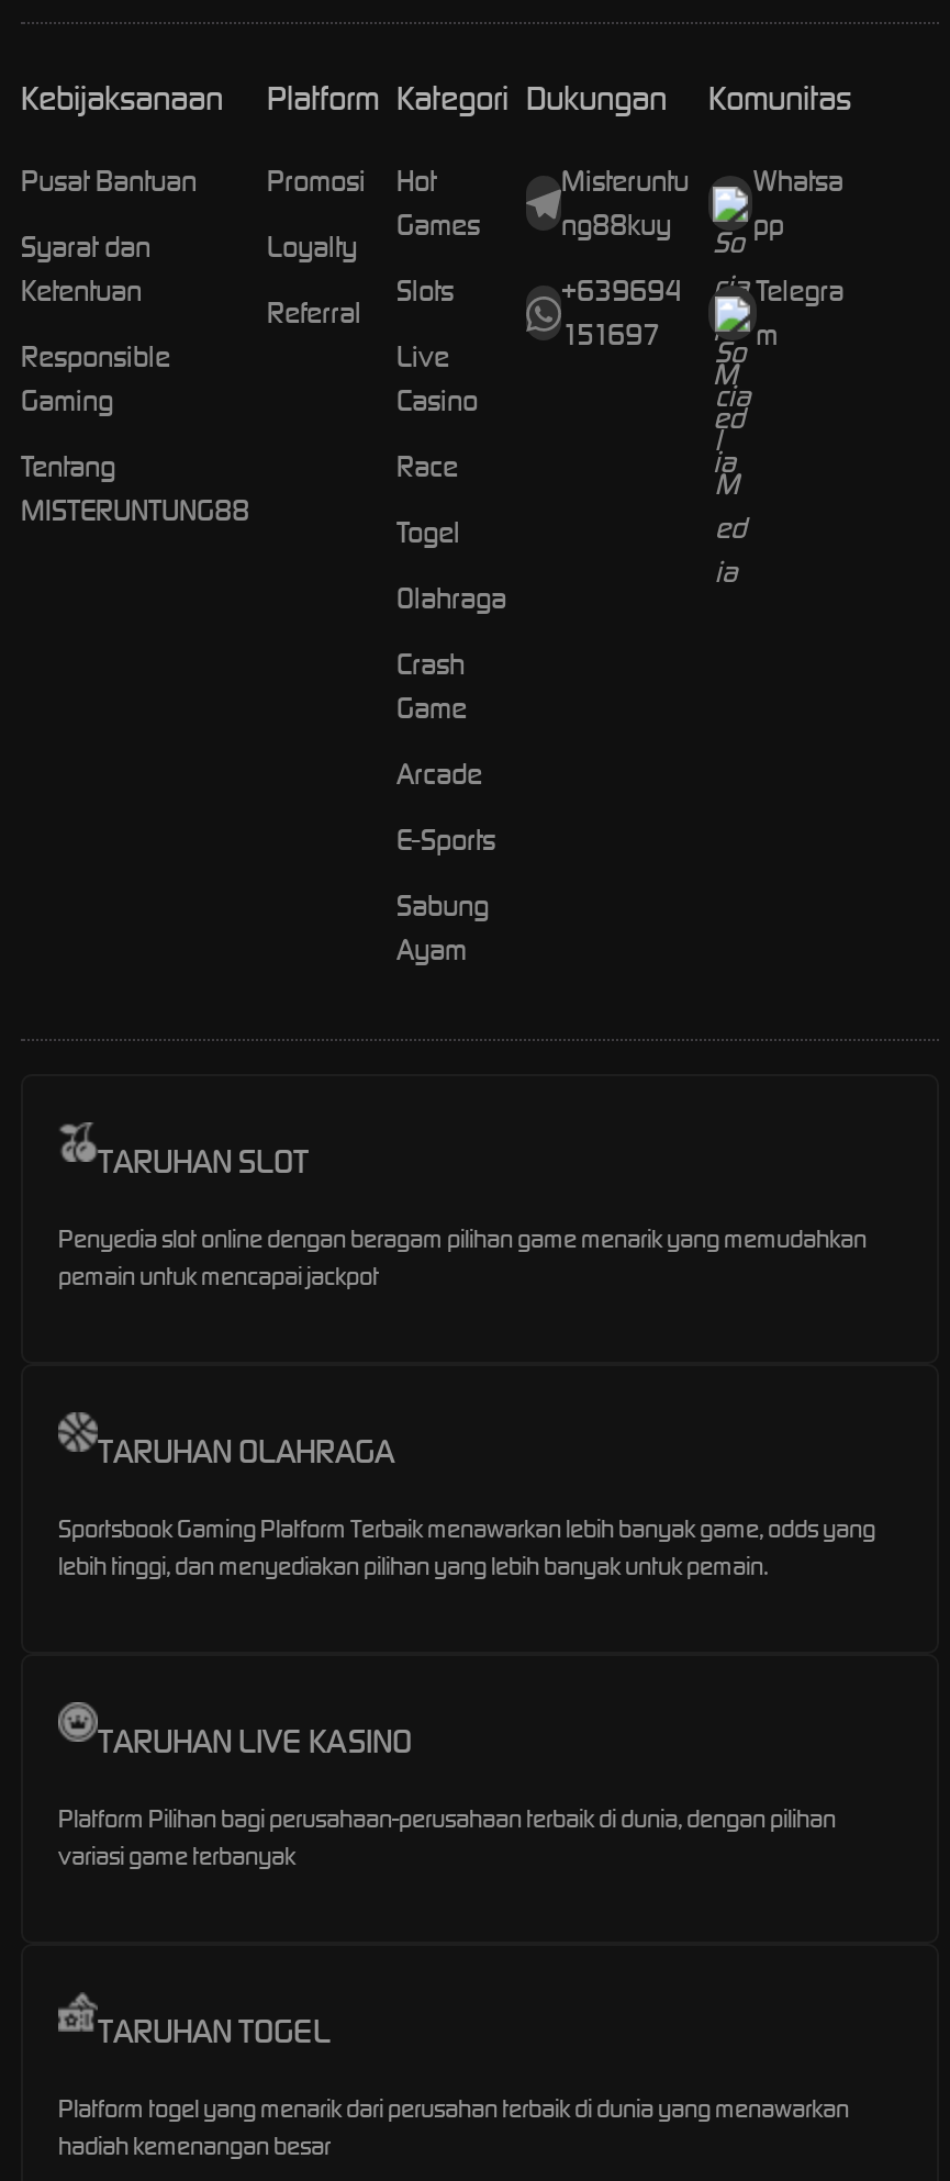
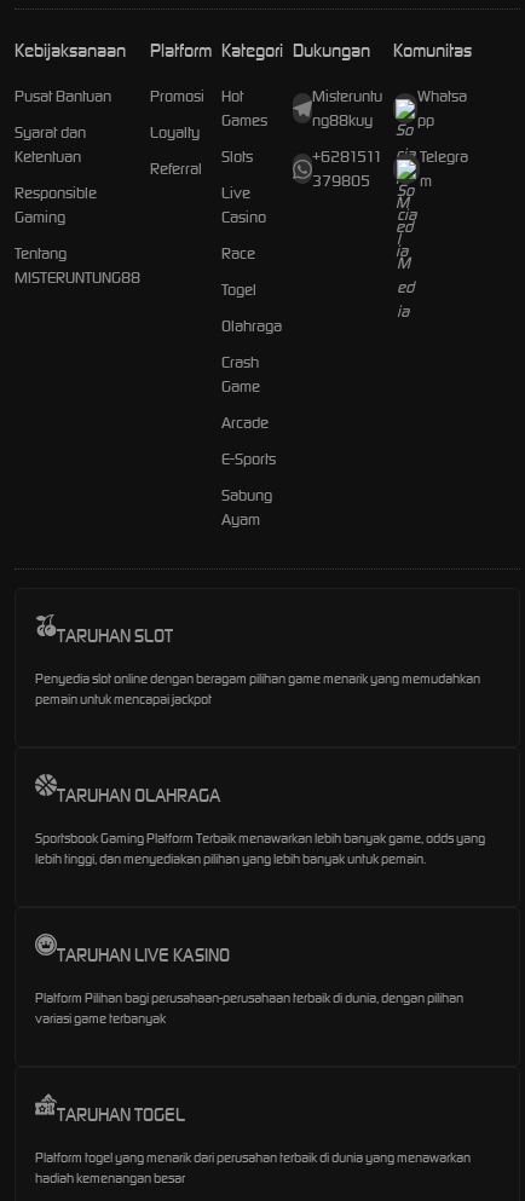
- +639694 Telegra
+ +6281511 Telegra

- 151697
+ 379805
